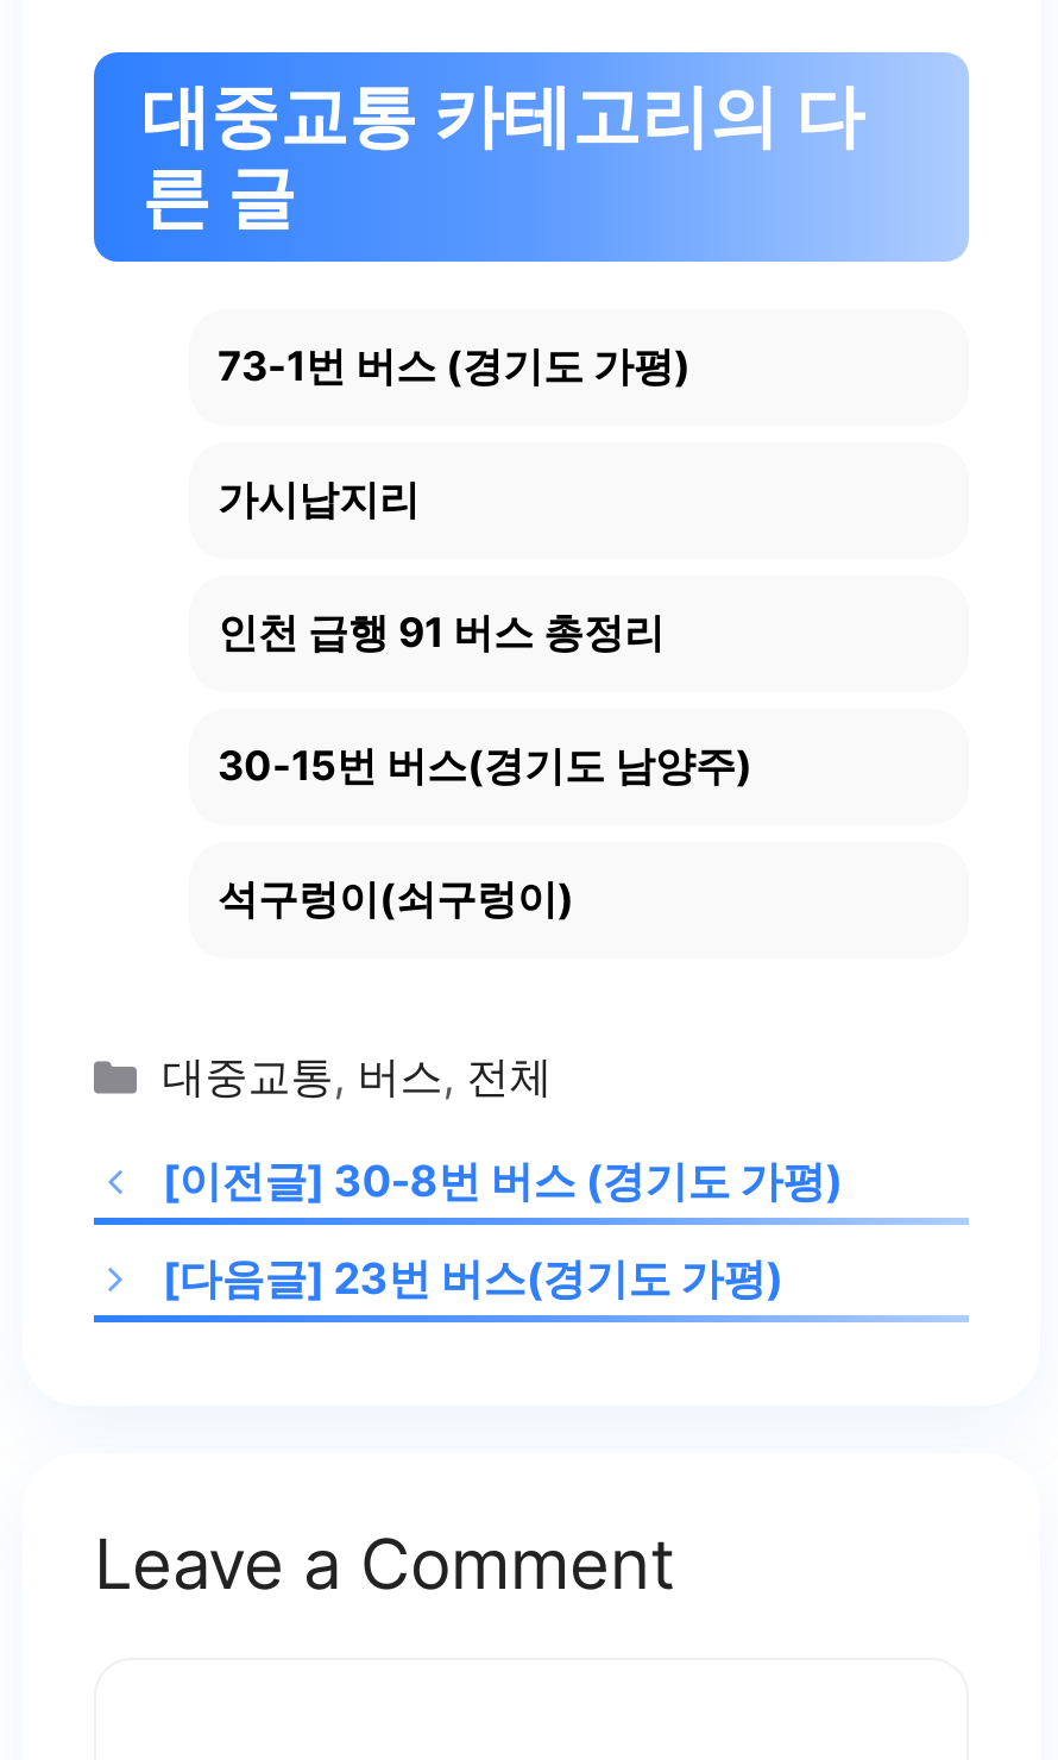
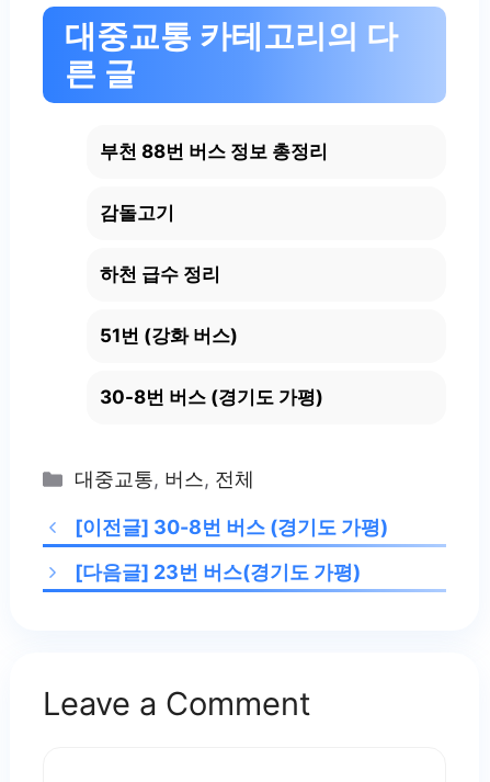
- 73-1번 버스 (경기도 가평)
+ 부천 88번 버스 정보 총정리

- 가시납지리
+ 감돌고기

- 인천 급행 91 버스 총정리
+ 하천 급수 정리

- 30-15번 버스(경기도 남양주)
+ 51번 (강화 버스)

- 석구렁이(쇠구렁이)
+ 30-8번 버스 (경기도 가평)
